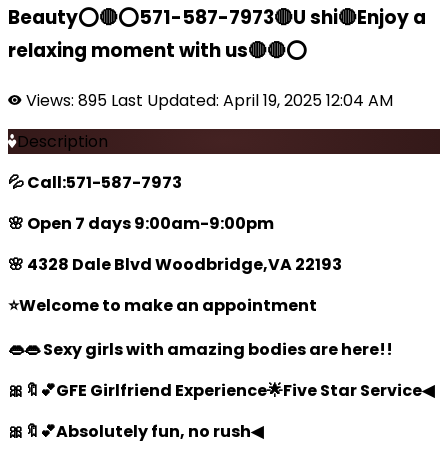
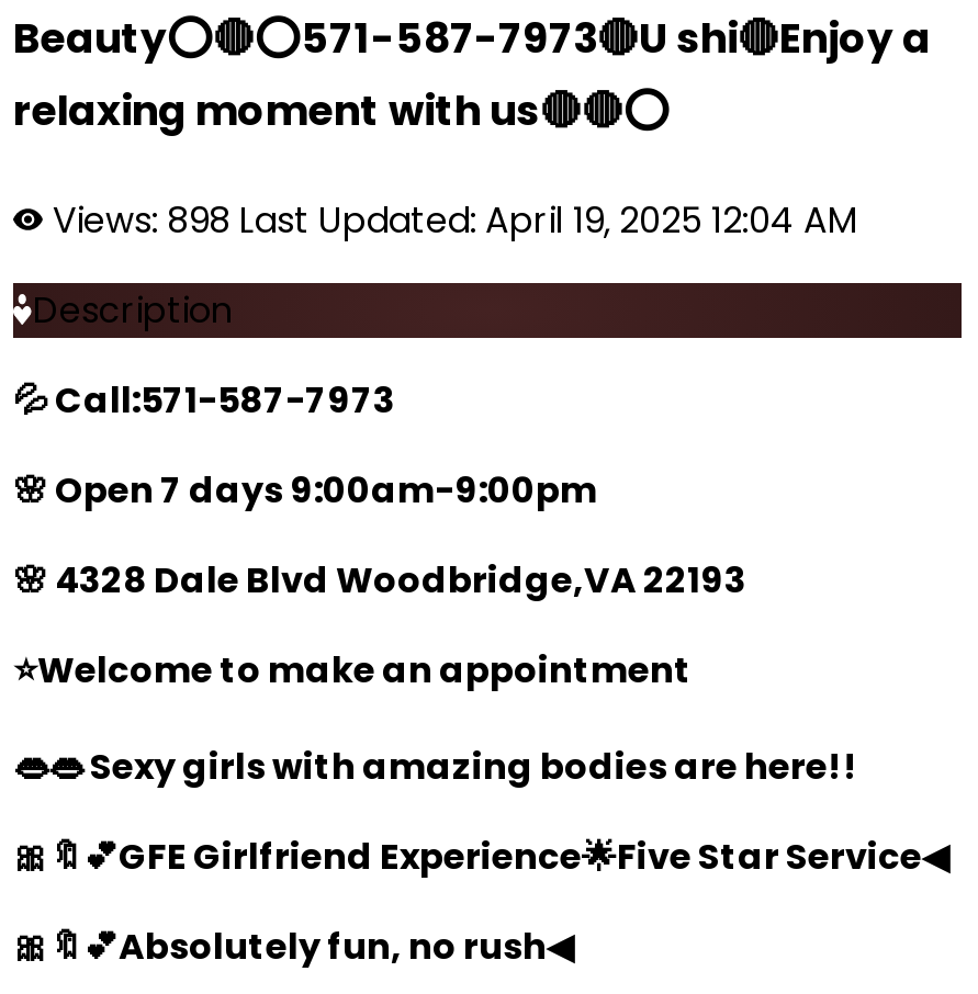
- Views: 895 Last Updated: April 19, 2025 12:04 AM
+ Views: 898 Last Updated: April 19, 2025 12:04 AM
